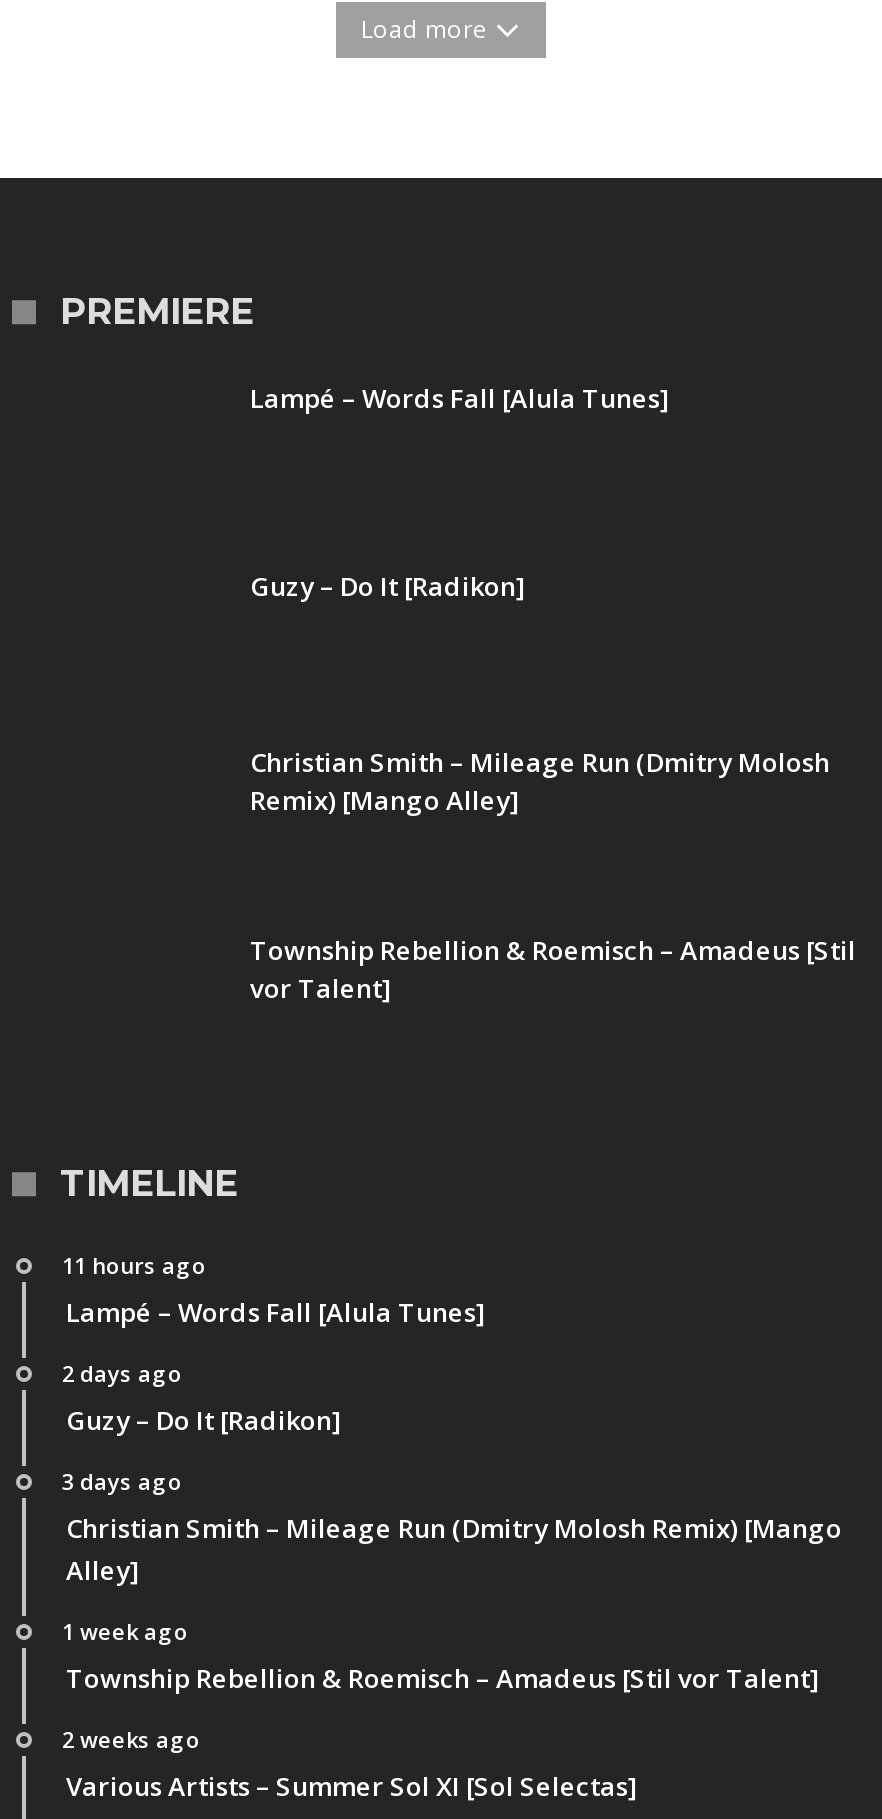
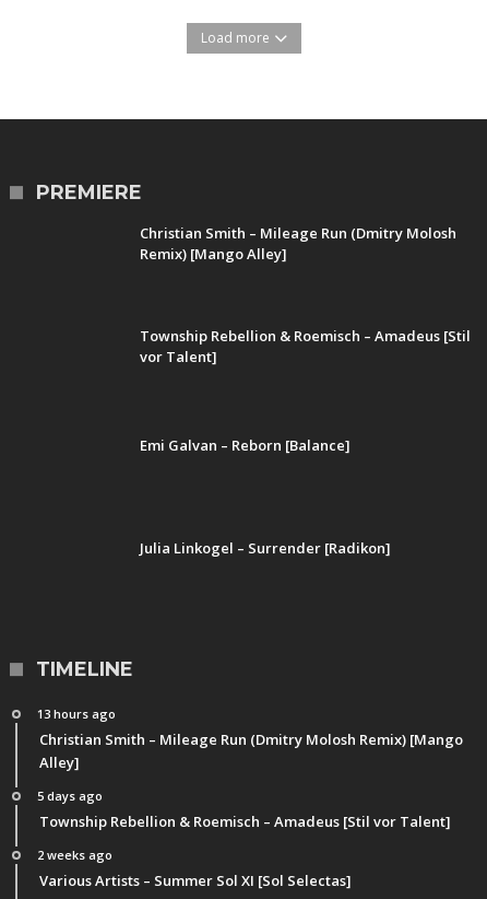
- Lampé – Words Fall [Alula Tunes]

- Guzy – Do It [Radikon]

moved up: Christian Smith – Mileage Run (Dmitry Molosh | Remix) [Mango Alley] | Township Rebellion & Roemisch – Amadeus [Stil | vor Talent]

+ Emi Galvan – Reborn [Balance]

+ Julia Linkogel – Surrender [Radikon]

- 11 hours ago
- Lampé – Words Fall [Alula Tunes]
- 2 days ago
- Guzy – Do It [Radikon]
- 3 days ago
+ 13 hours ago

- 1 week ago
+ 5 days ago
